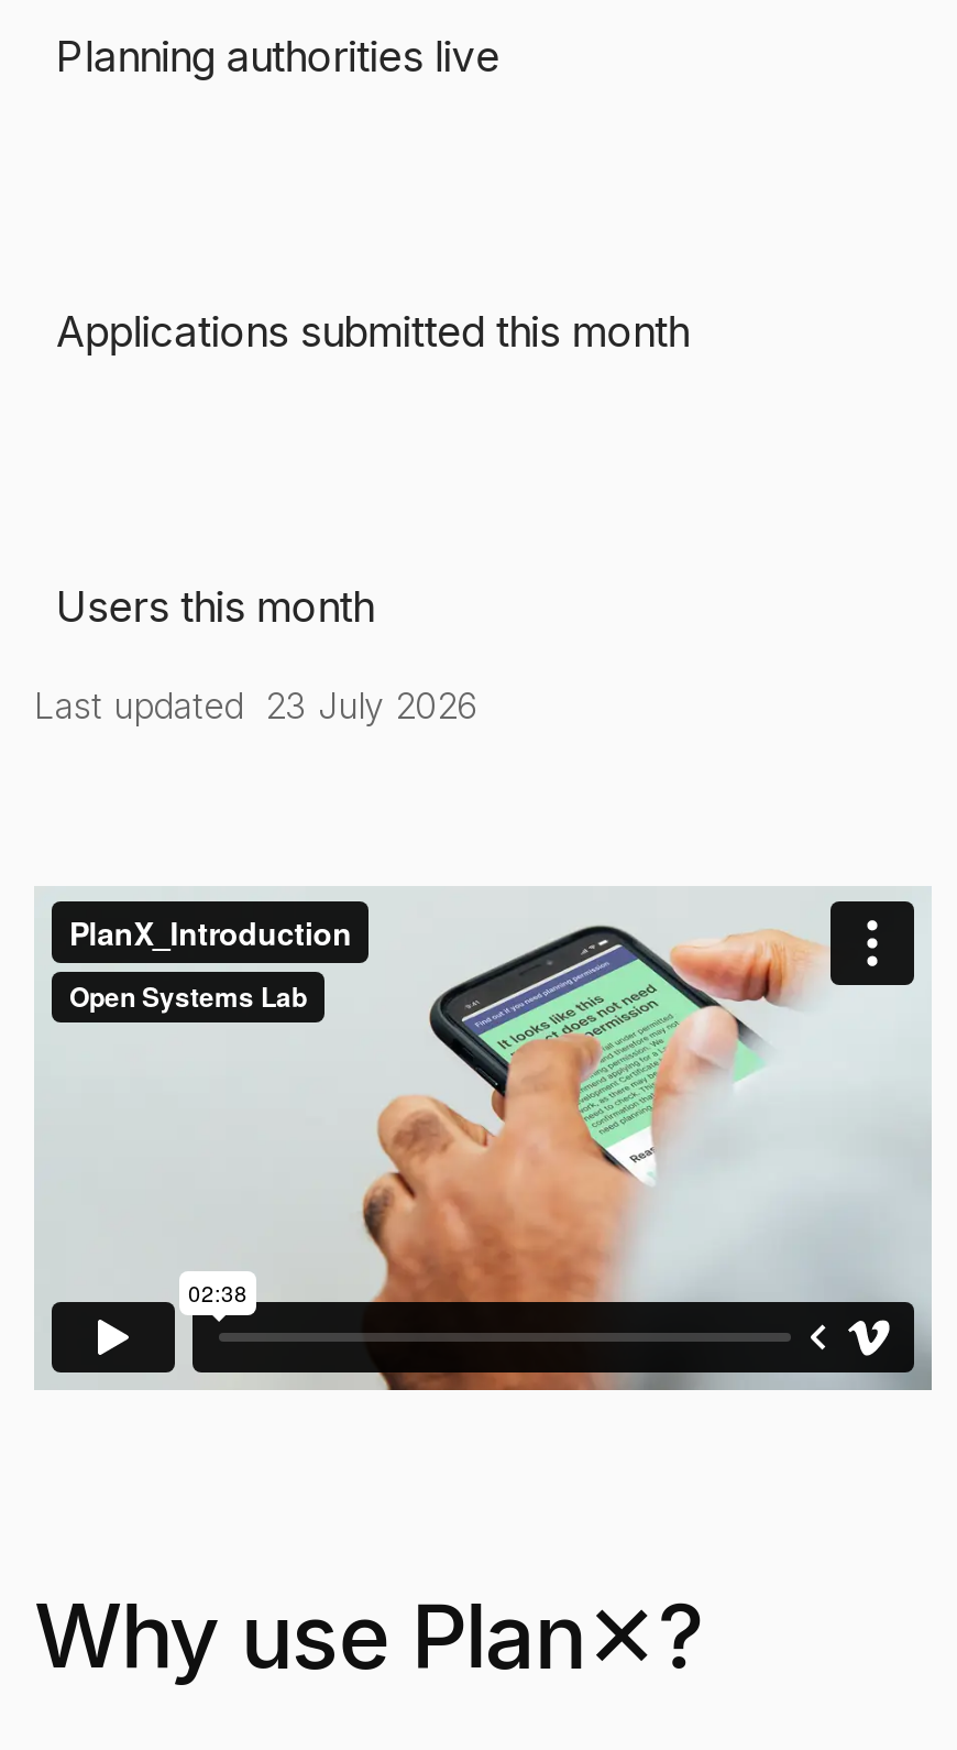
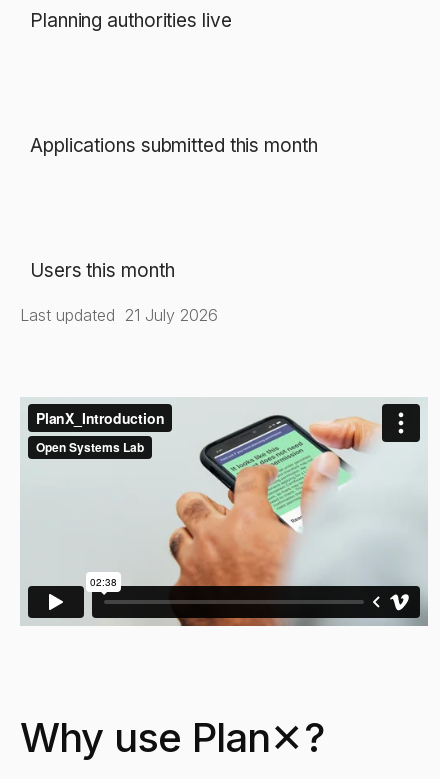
- Last updated 23 July 2026
+ Last updated 21 July 2026
